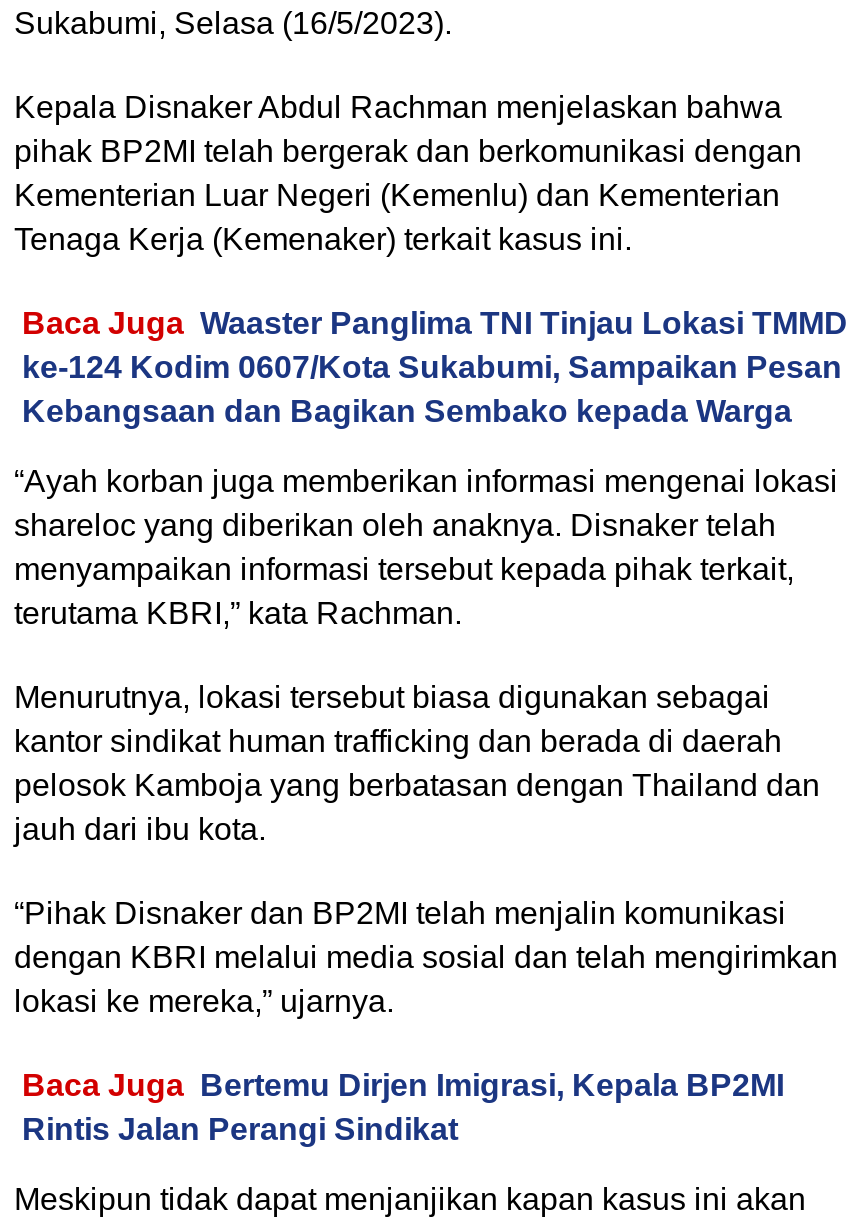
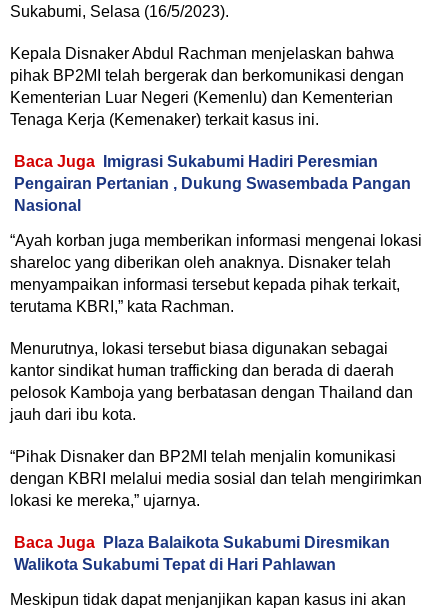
- Baca Juga Waaster Panglima TNI Tinjau Lokasi TMMD
- ke-124 Kodim 0607/Kota Sukabumi, Sampaikan Pesan
- Kebangsaan dan Bagikan Sembako kepada Warga
+ Baca Juga Imigrasi Sukabumi Hadiri Peresmian
+ Pengairan Pertanian , Dukung Swasembada Pangan
+ Nasional

- Baca Juga Bertemu Dirjen Imigrasi, Kepala BP2MI
- Rintis Jalan Perangi Sindikat
+ Baca Juga Plaza Balaikota Sukabumi Diresmikan
+ Walikota Sukabumi Tepat di Hari Pahlawan
